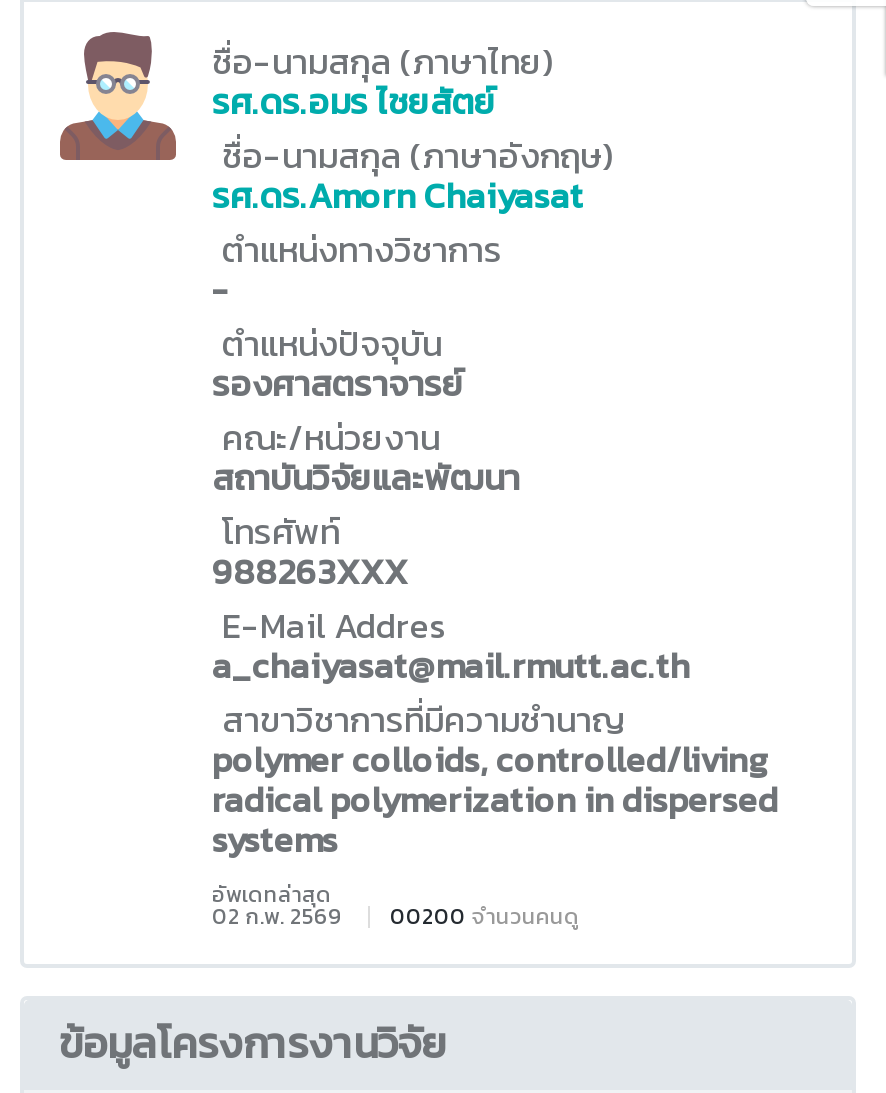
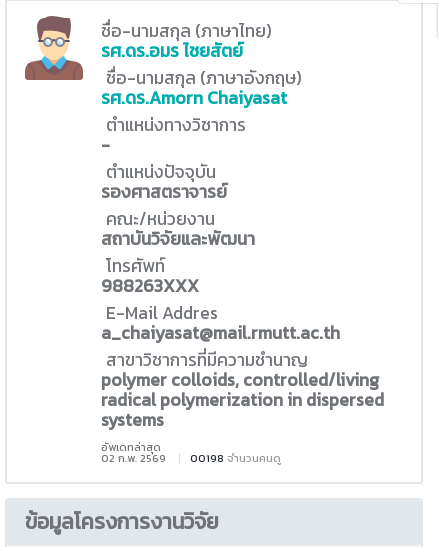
- 00200 จำนวนคนดู
+ 00198 จำนวนคนดู
